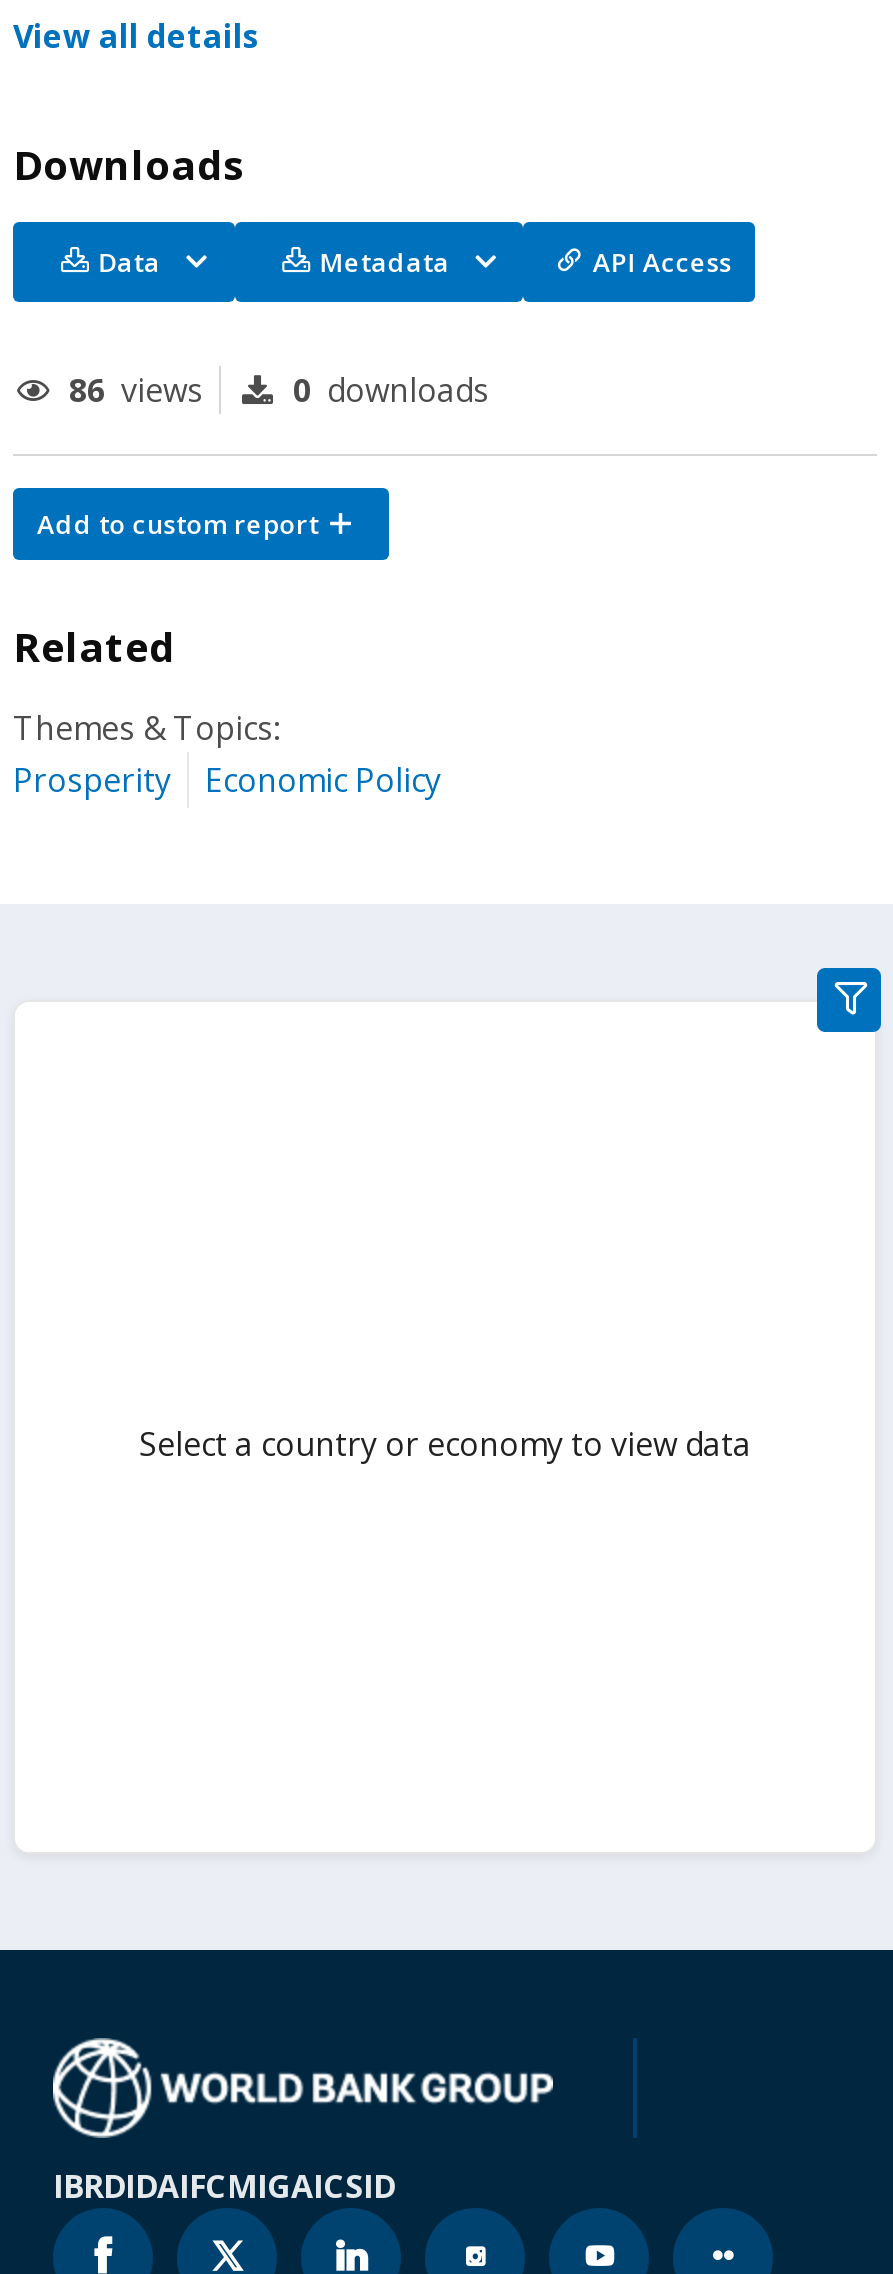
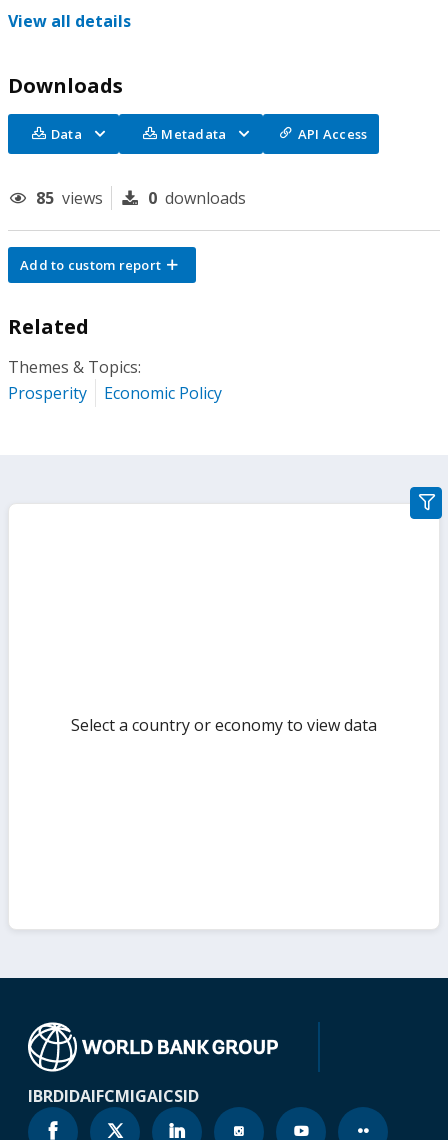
- 86 views
+ 85 views
